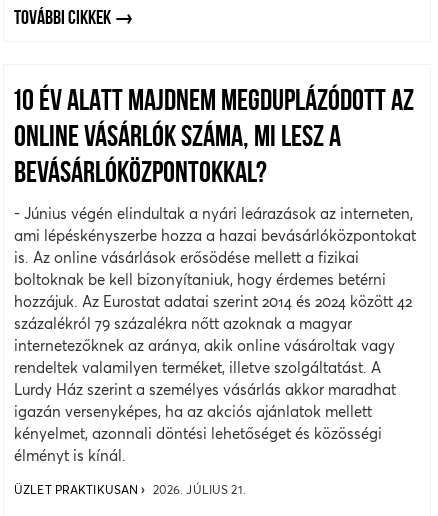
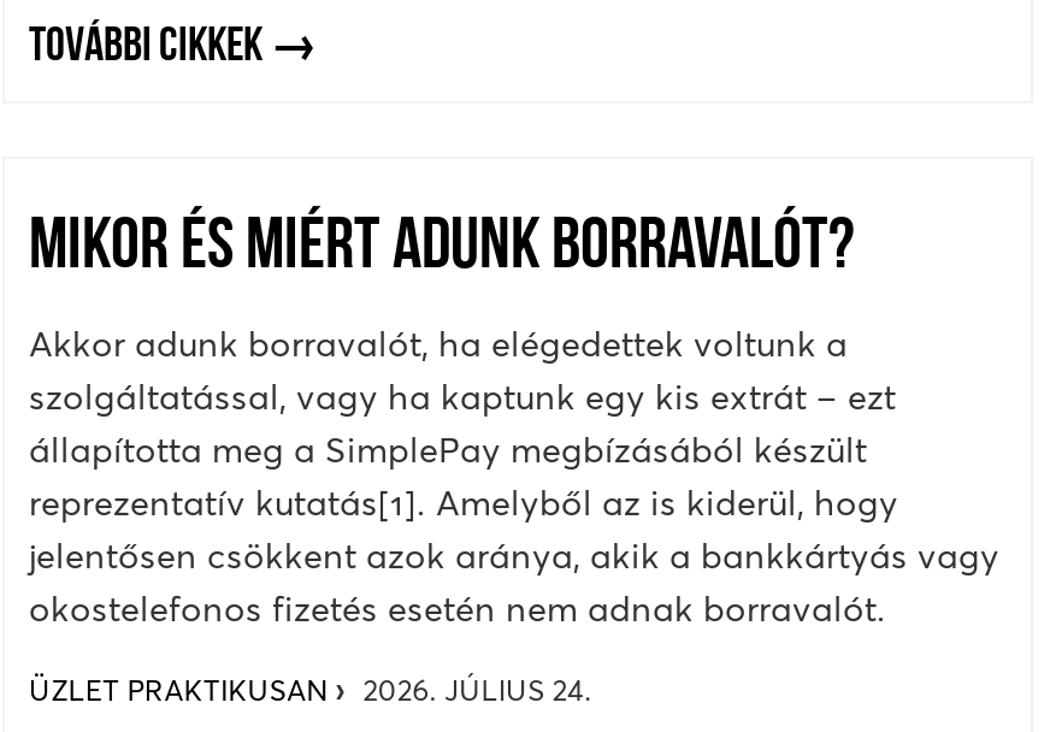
- 10 ÉV ALATT MAJDNEM MEGDUPLÁZÓDOTT AZ
- ONLINE VÁSÁRLÓK SZÁMA, MI LESZ A
- BEVÁSÁRLÓKÖZPONTOKKAL?
+ MIKOR ÉS MIÉRT ADUNK BORRAVALÓT?

- - Június végén elindultak a nyári leárazások az interneten,
- ami lépéskényszerbe hozza a hazai bevásárlóközpontokat
- is. Az online vásárlások erősödése mellett a fizikai
- boltoknak be kell bizonyítaniuk, hogy érdemes betérni
- hozzájuk. Az Eurostat adatai szerint 2014 és 2024 között 42
- százalékról 79 százalékra nőtt azoknak a magyar
- internetezőknek az aránya, akik online vásároltak vagy
- rendeltek valamilyen terméket, illetve szolgáltatást. A
- Lurdy Ház szerint a személyes vásárlás akkor maradhat
- igazán versenyképes, ha az akciós ajánlatok mellett
- kényelmet, azonnali döntési lehetőséget és közösségi
- élményt is kínál.
+ Akkor adunk borravalót, ha elégedettek voltunk a
+ szolgáltatással, vagy ha kaptunk egy kis extrát – ezt
+ állapította meg a SimplePay megbízásából készült
+ reprezentatív kutatás[1]. Amelyből az is kiderül, hogy
+ jelentősen csökkent azok aránya, akik a bankkártyás vagy
+ okostelefonos fizetés esetén nem adnak borravalót.

- ÜZLET PRAKTIKUSAN 2026. JÚLIUS 21.
+ ÜZLET PRAKTIKUSAN 2026. JÚLIUS 24.
